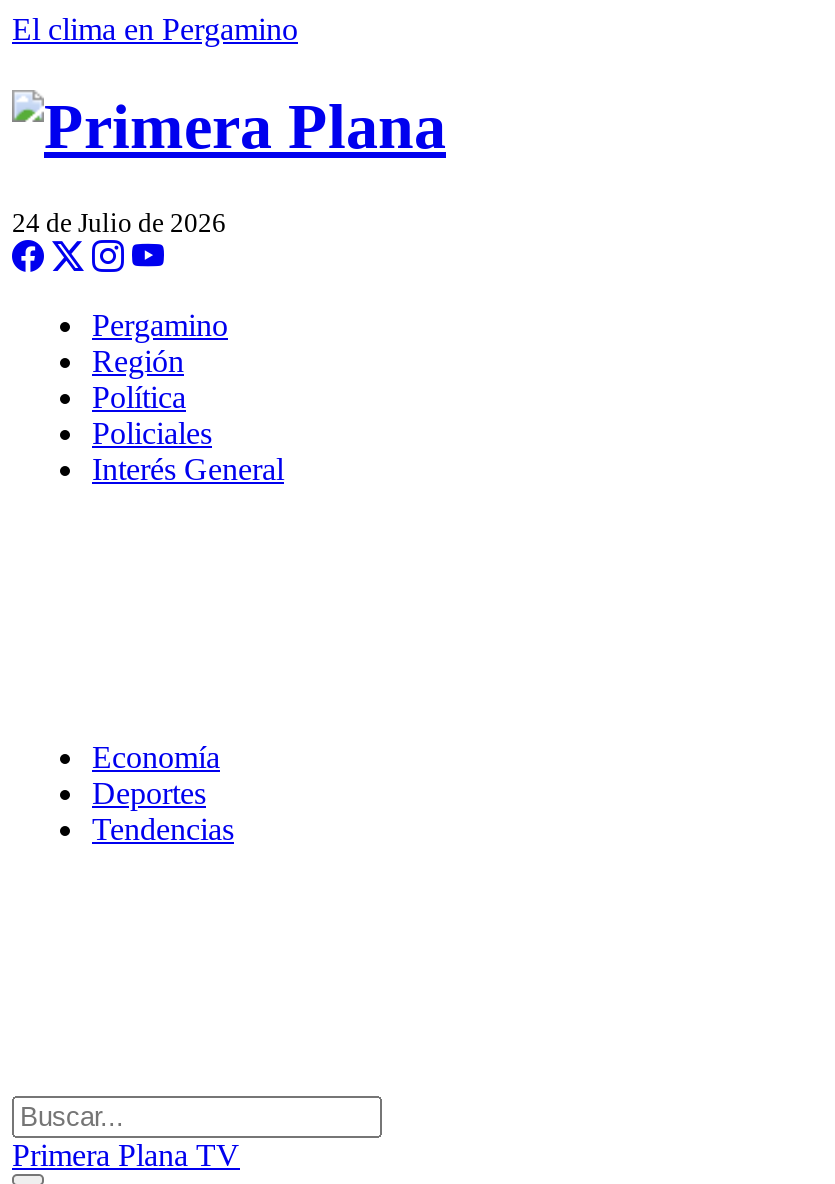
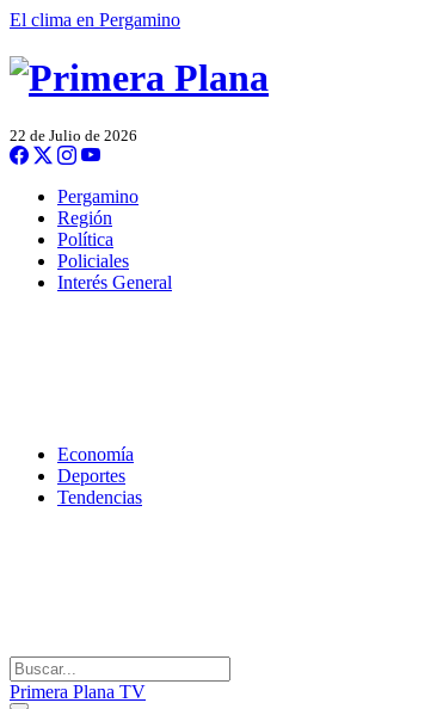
- 24 de Julio de 2026
+ 22 de Julio de 2026
